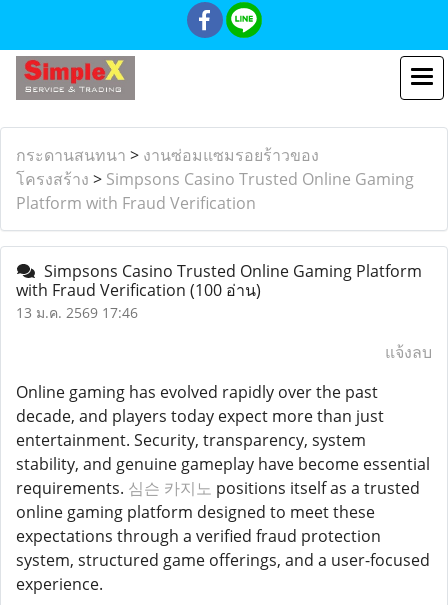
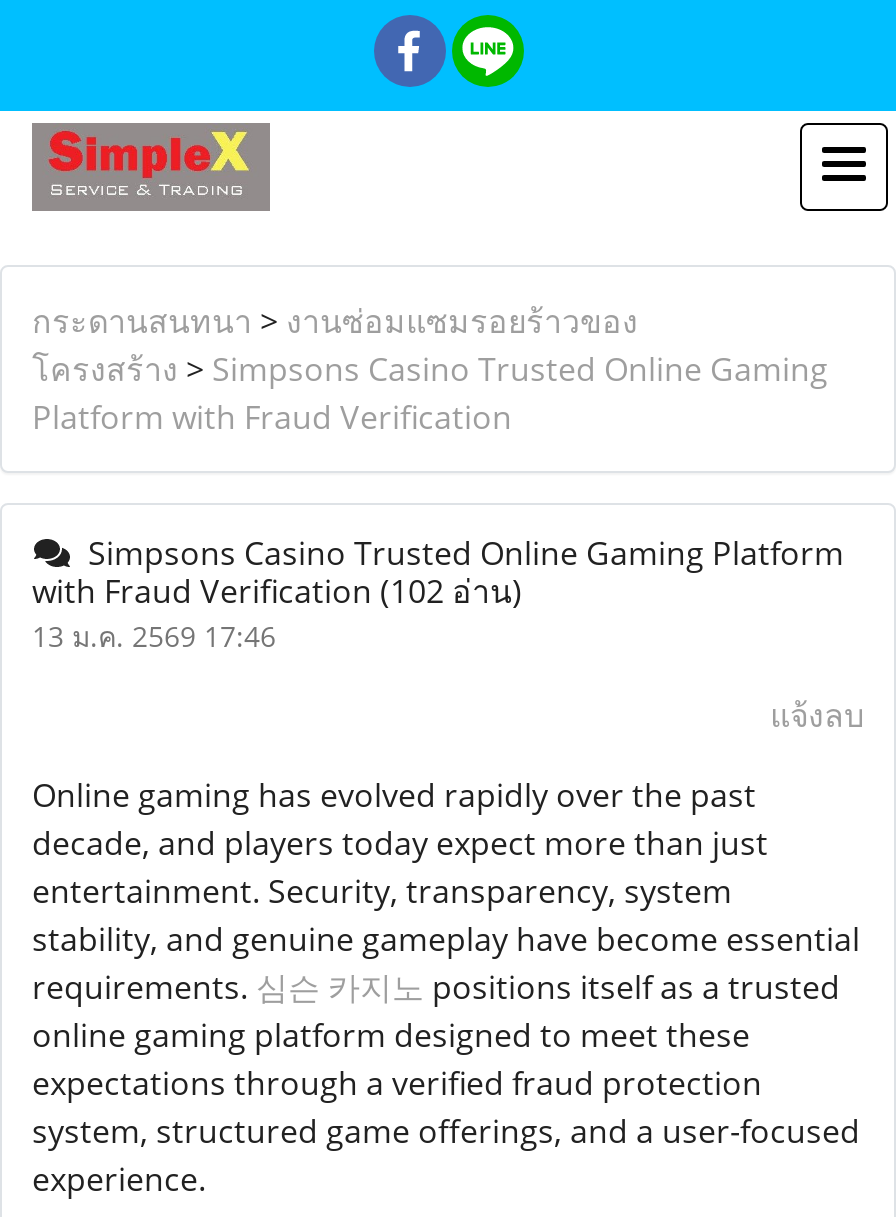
- with Fraud Verification (100 อ่าน)
+ with Fraud Verification (102 อ่าน)
